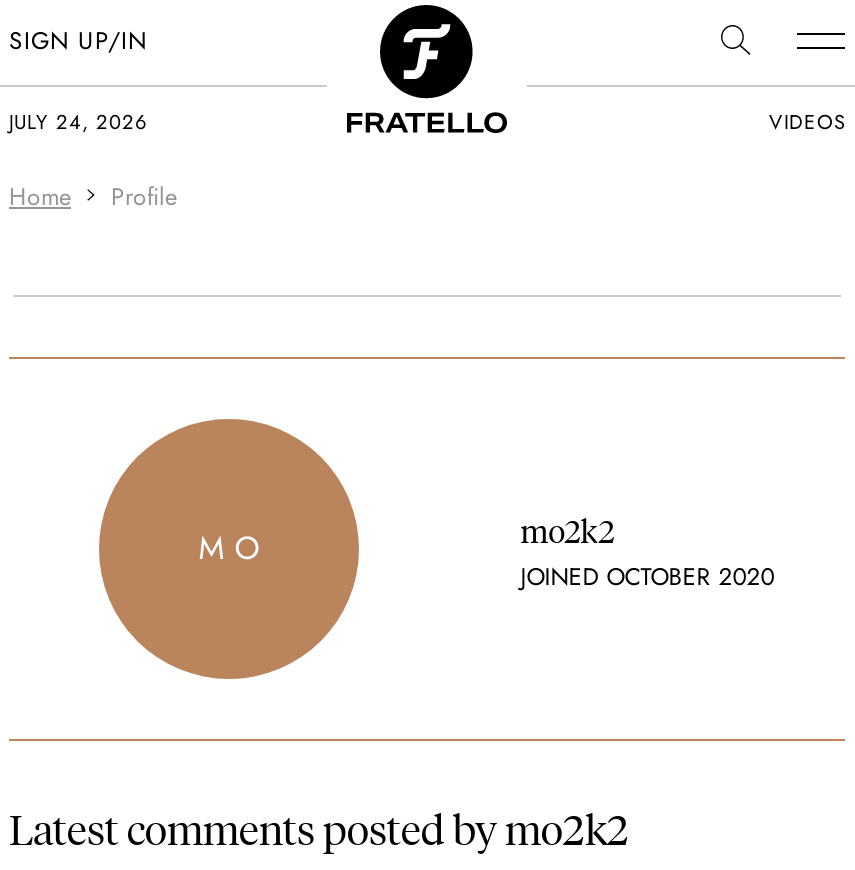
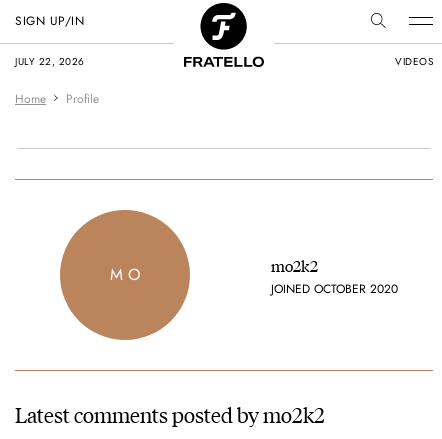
- JULY 24, 2026
+ JULY 22, 2026
